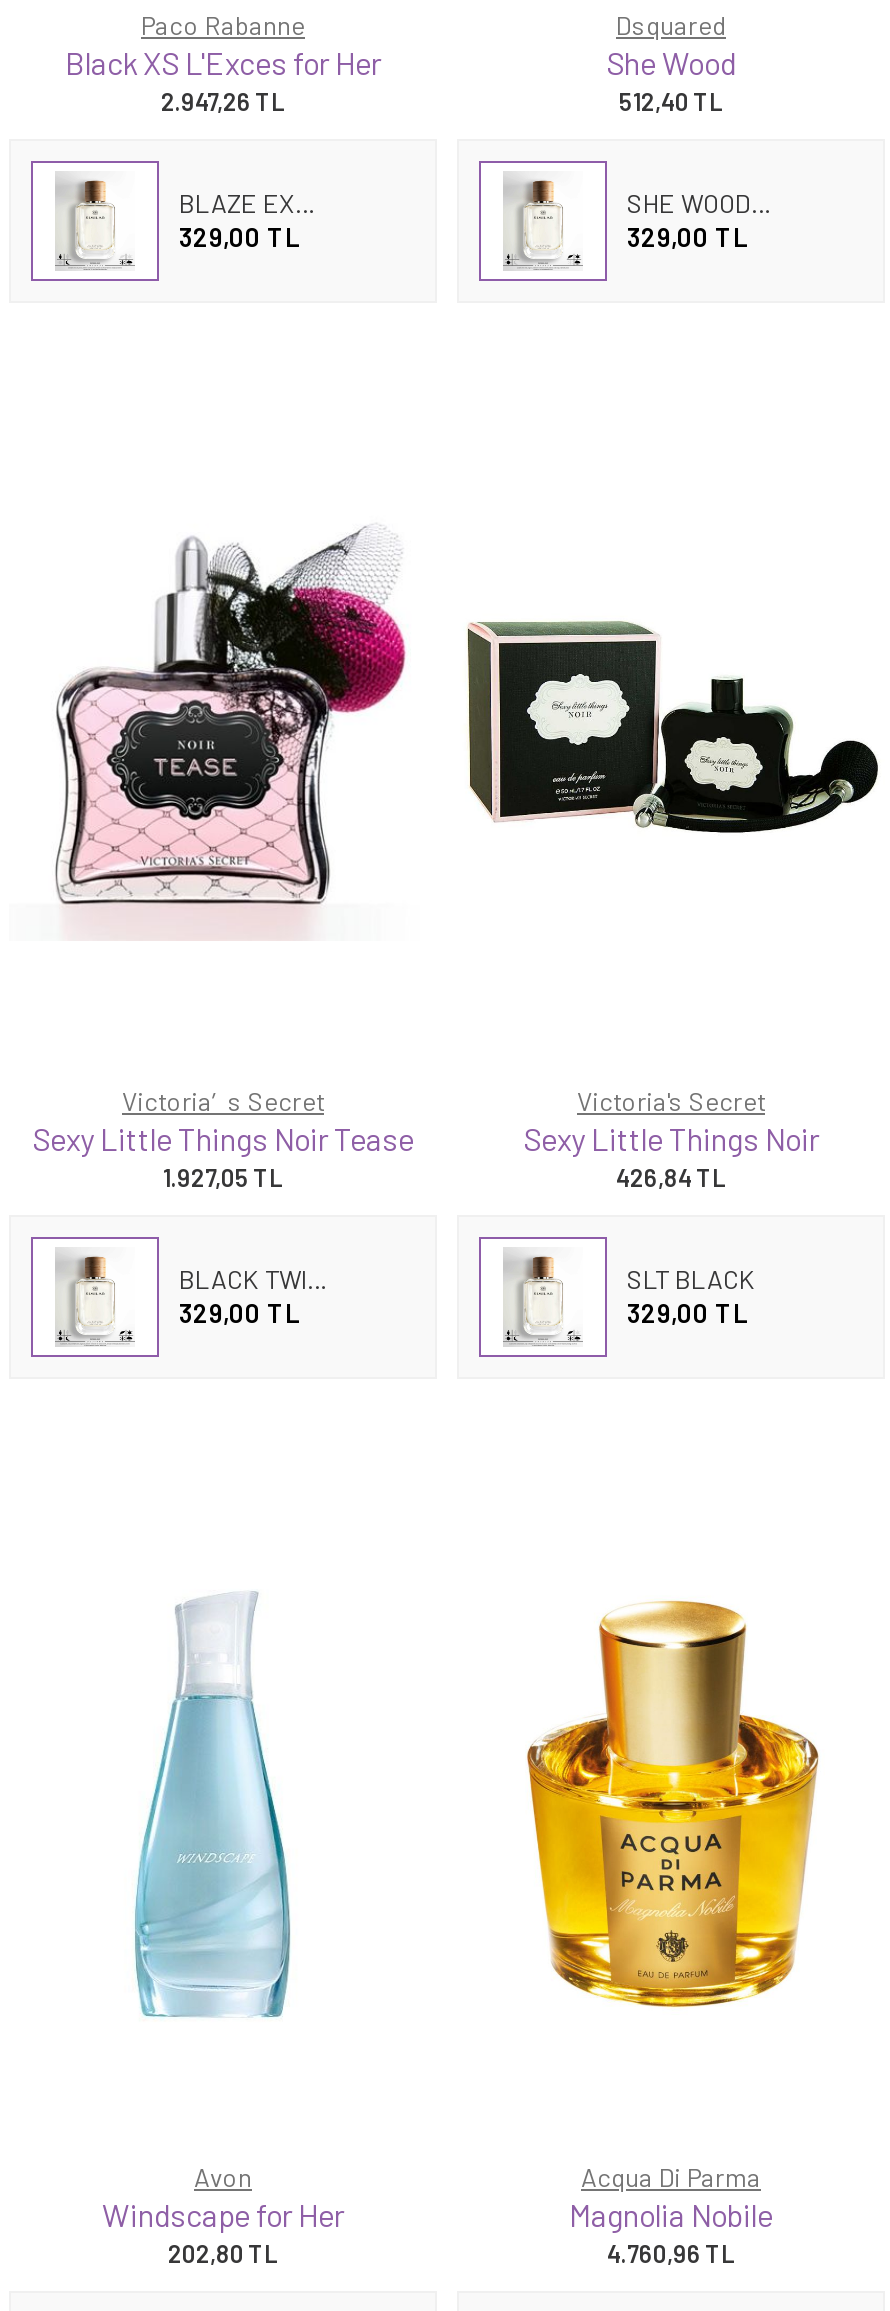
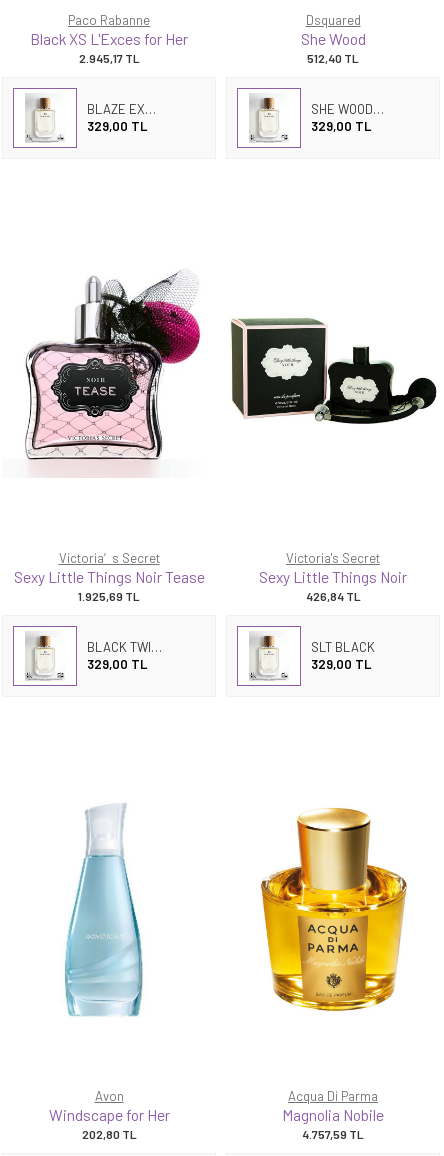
- 2.947,26 TL
+ 2.945,17 TL

- 1.927,05 TL
+ 1.925,69 TL

- 4.760,96 TL
+ 4.757,59 TL
